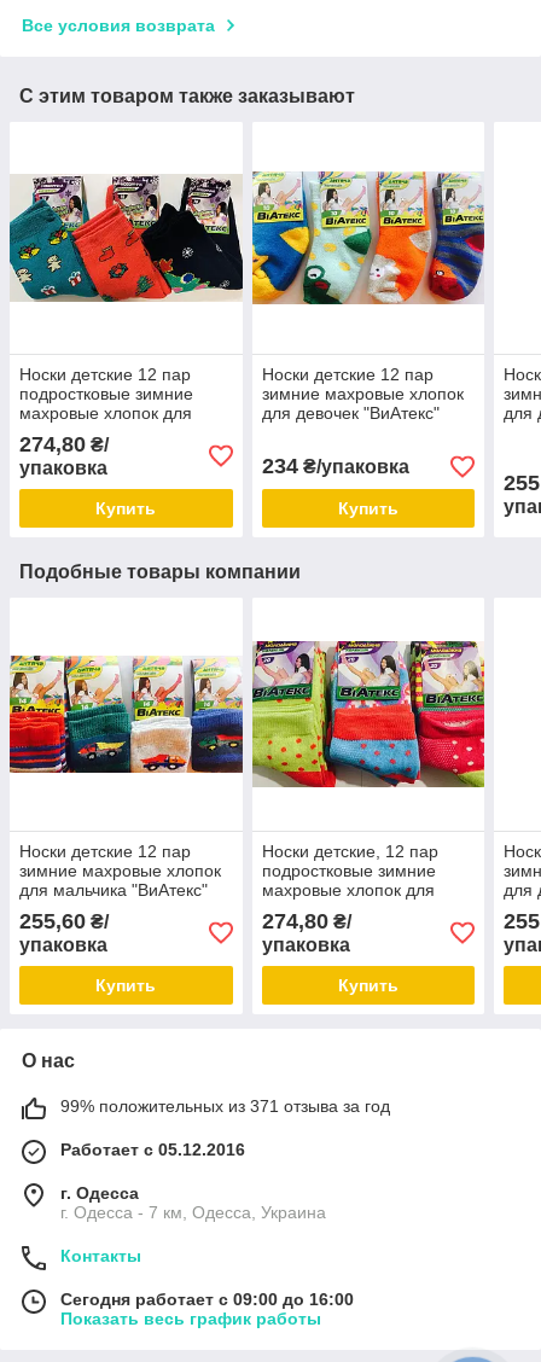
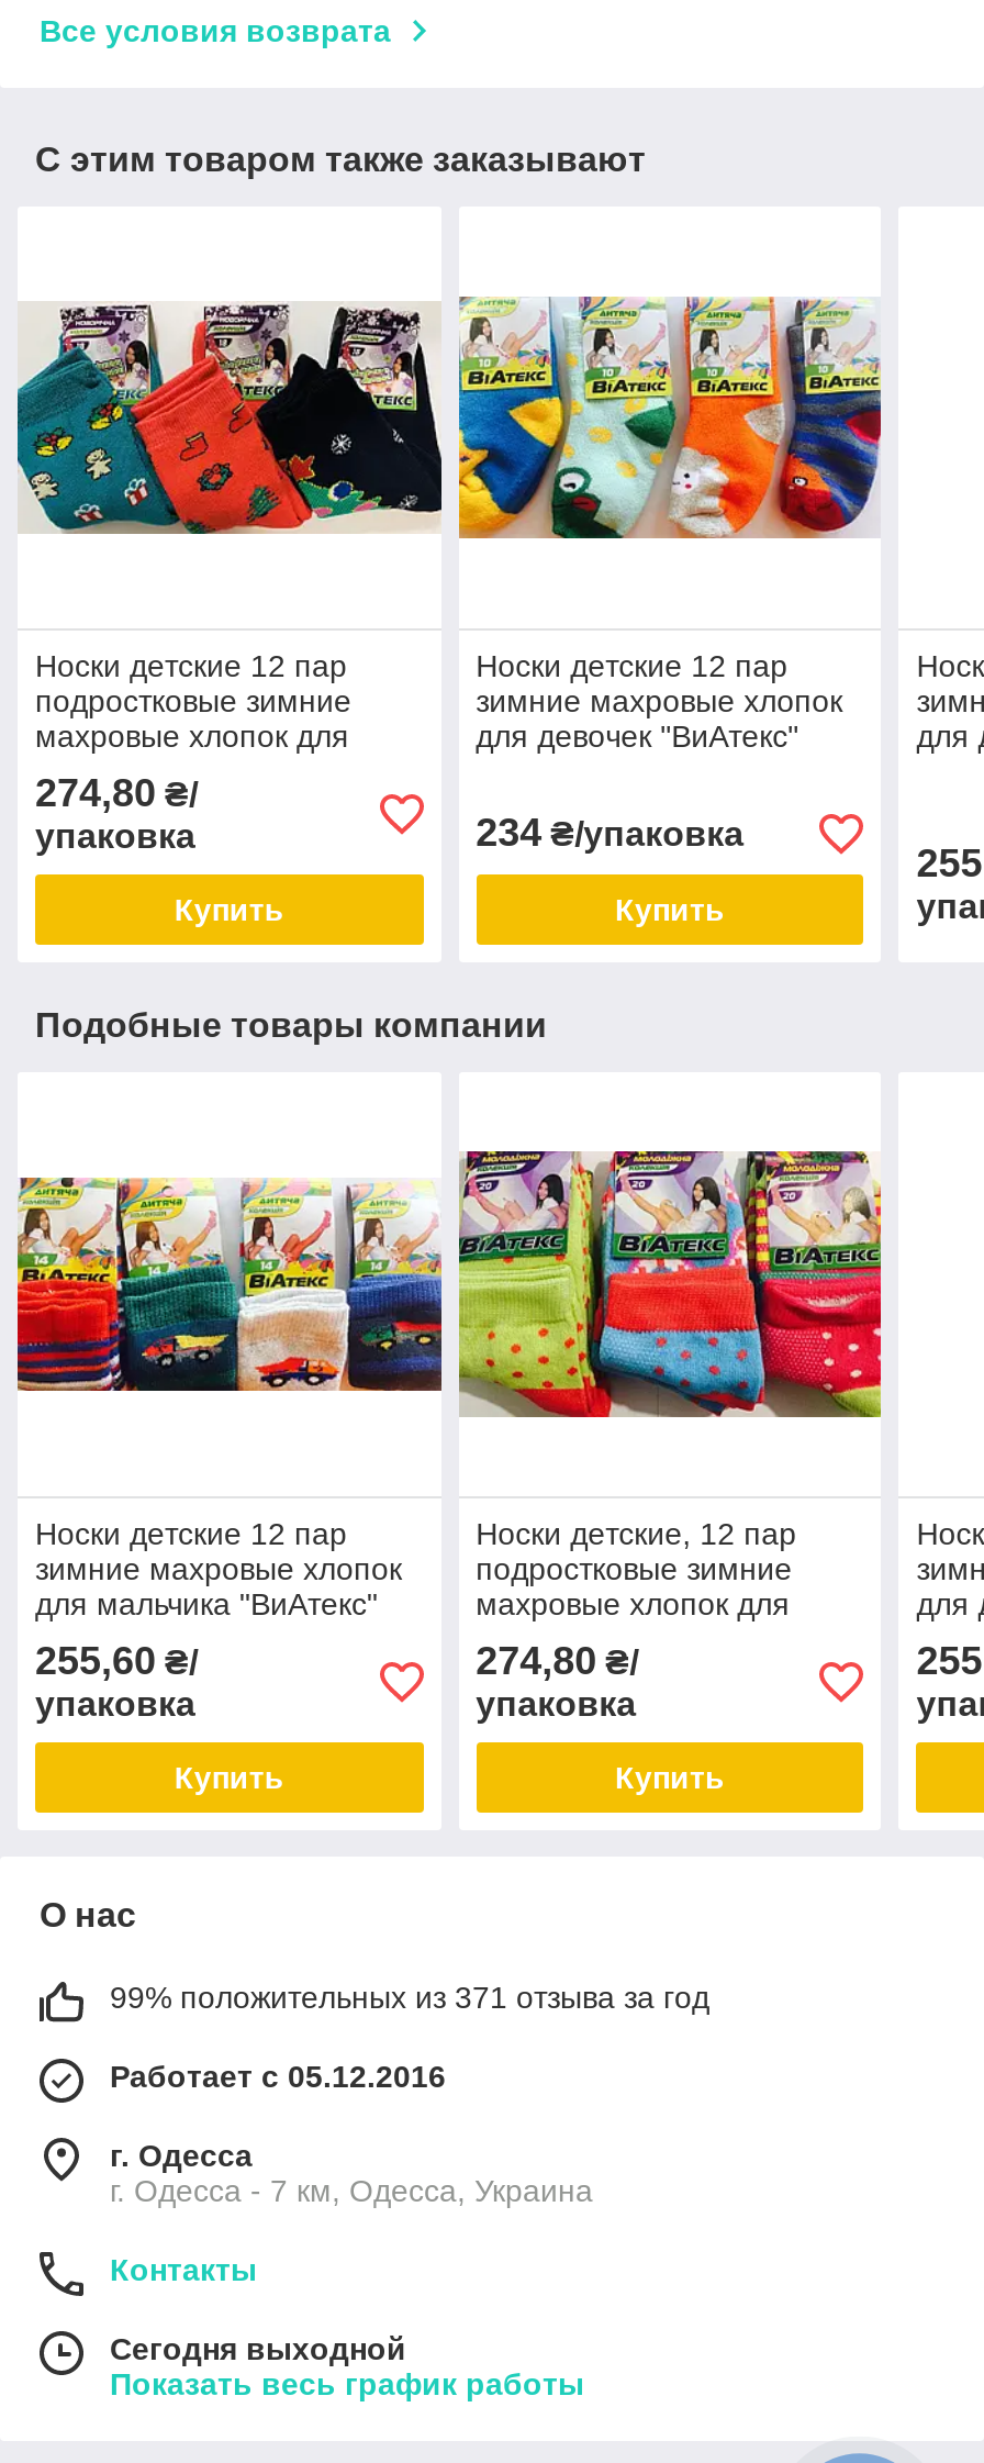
- Сегодня работает с 09:00 до 16:00
+ Сегодня выходной
